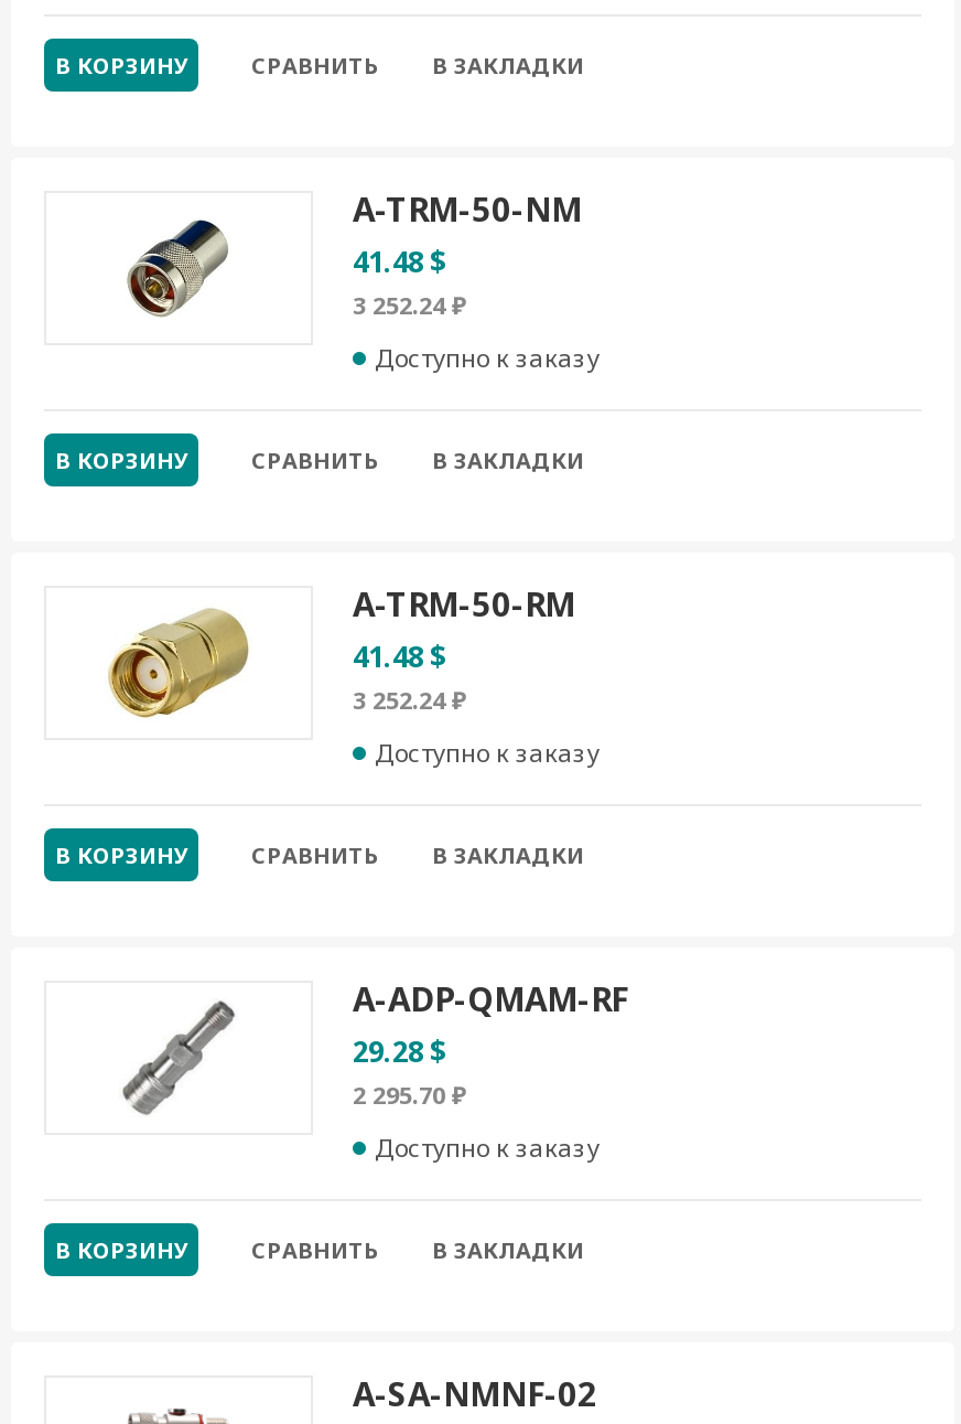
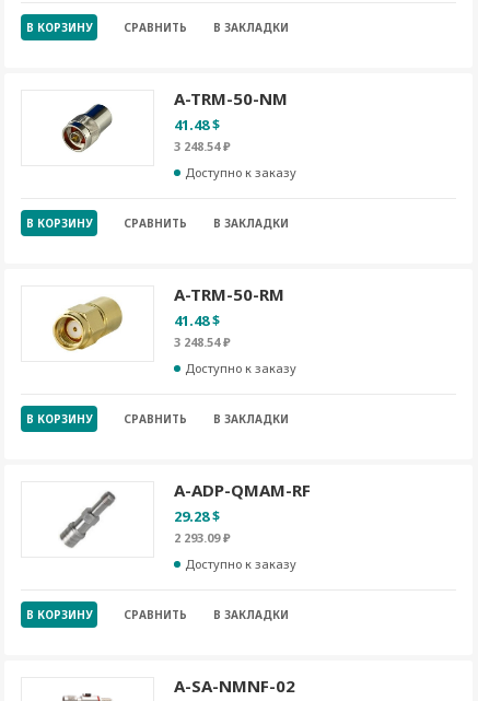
- 3 252.24 ₽
+ 3 248.54 ₽

- 3 252.24 ₽
+ 3 248.54 ₽

- 2 295.70 ₽
+ 2 293.09 ₽
